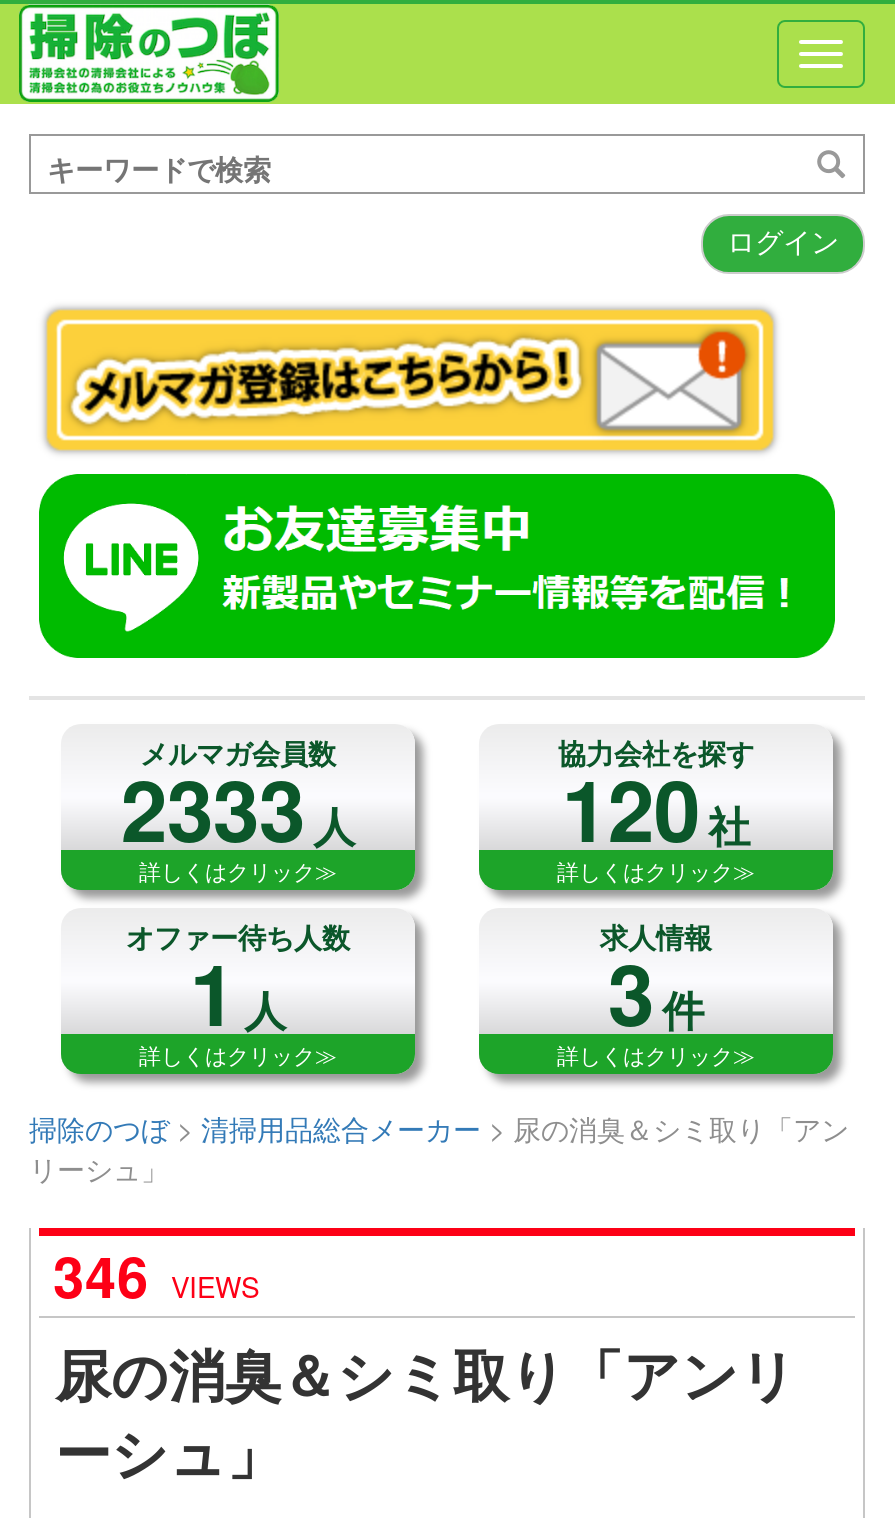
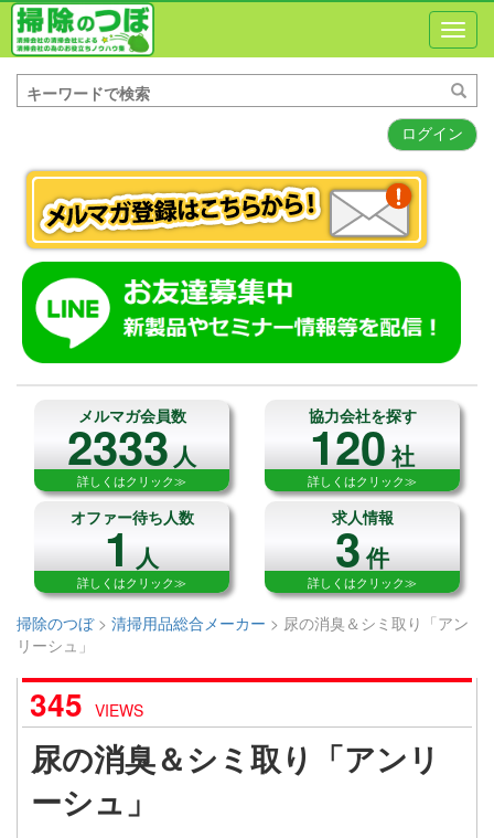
- 346 VIEWS
+ 345 VIEWS
